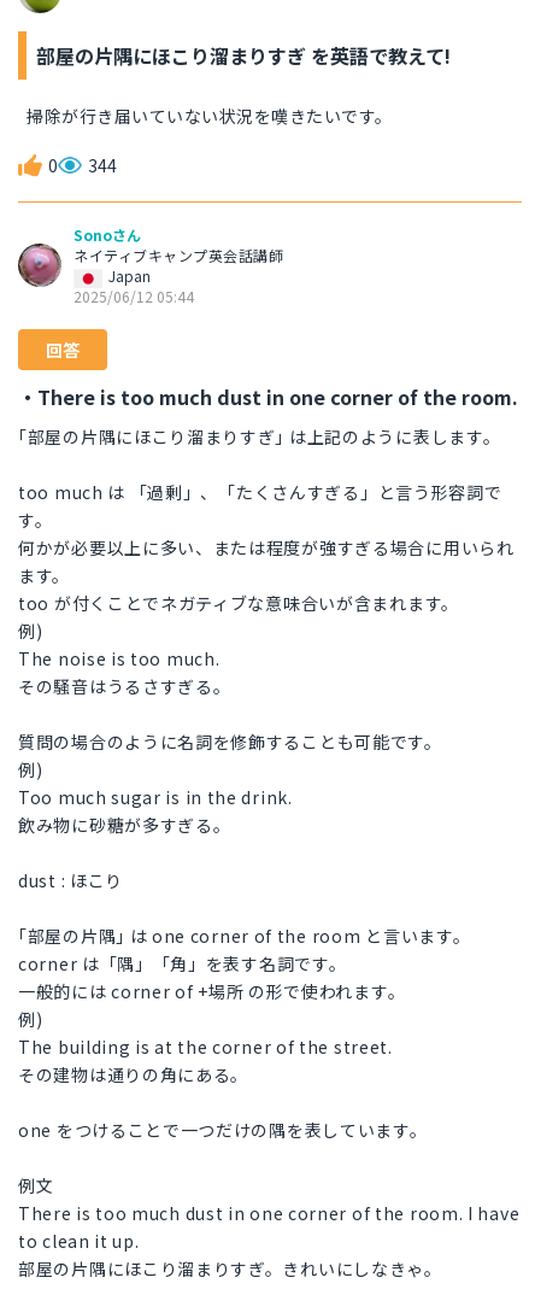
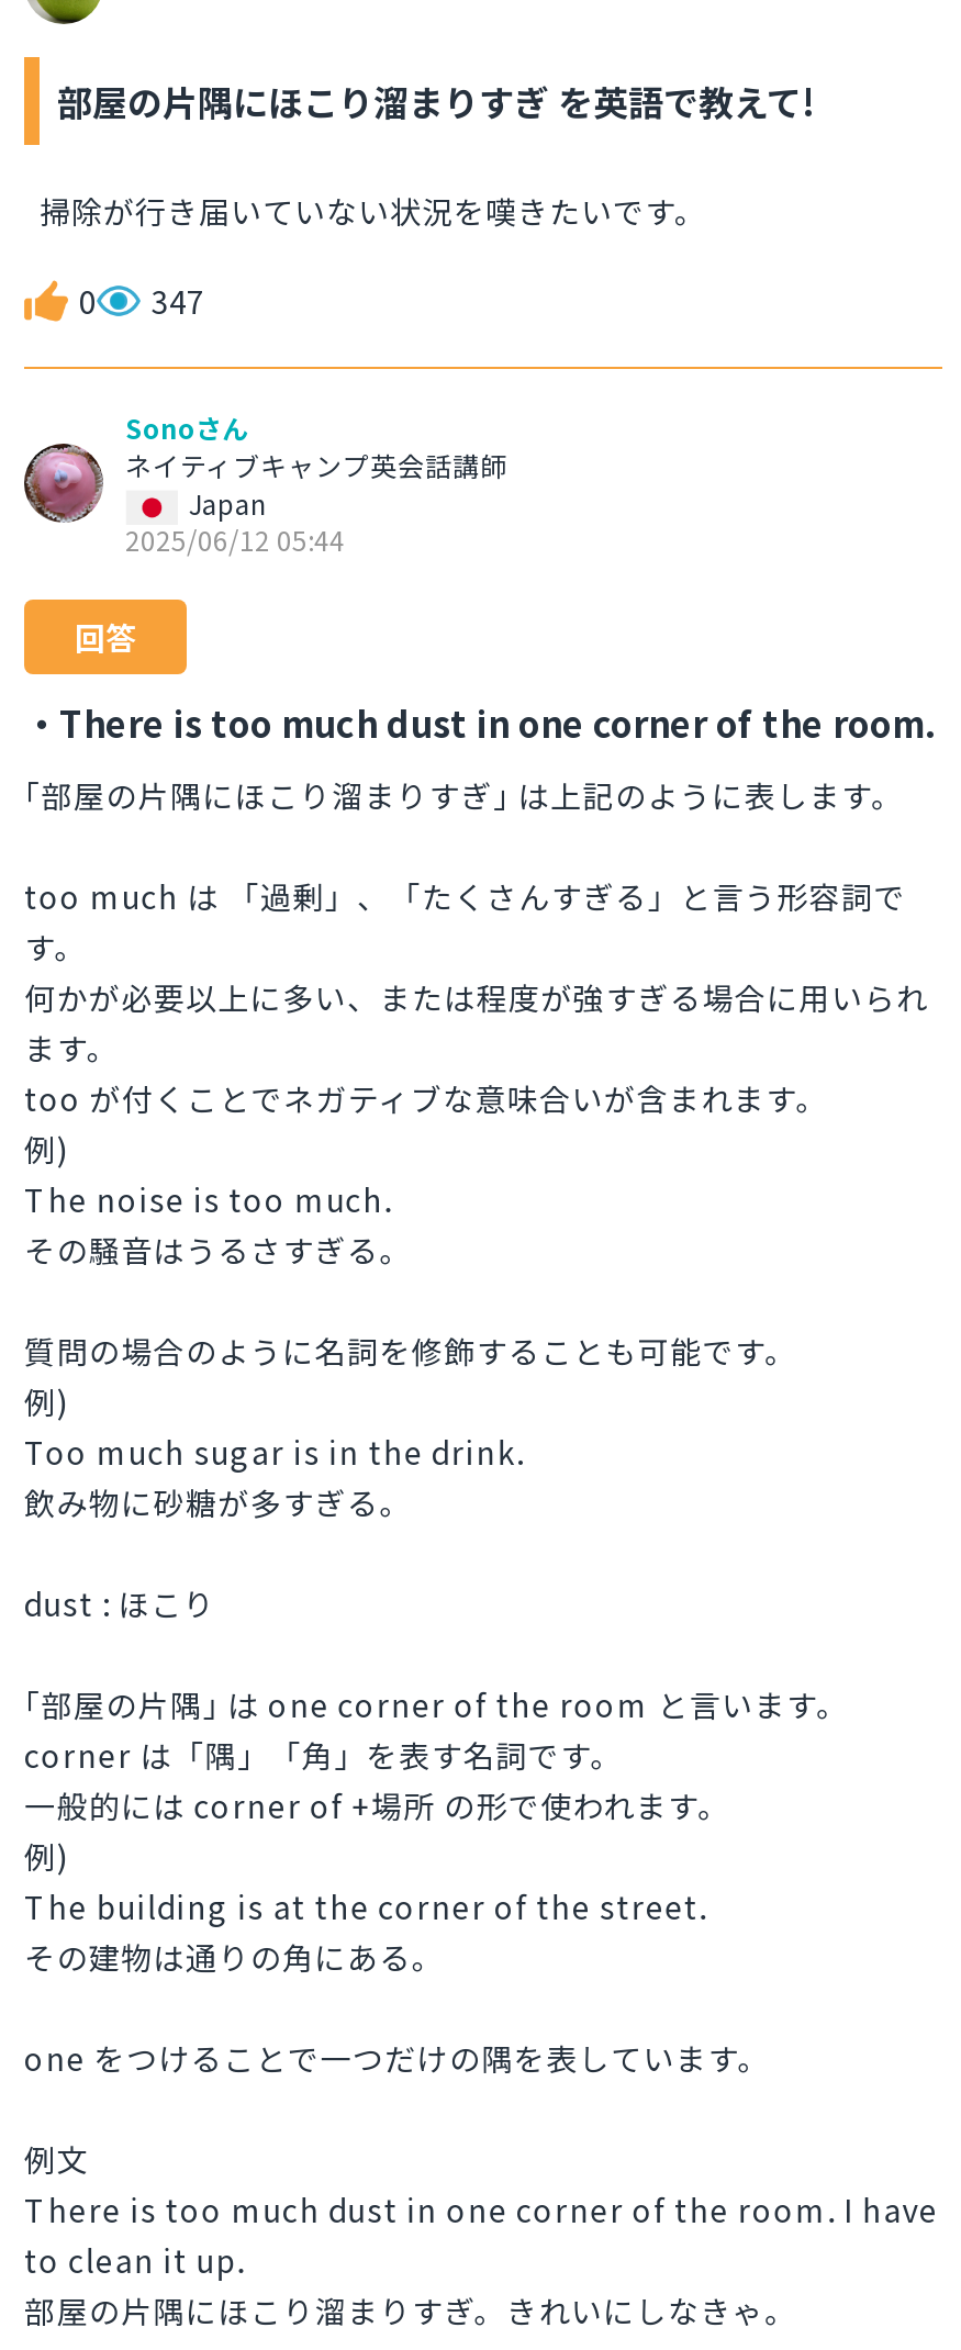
- 0 344
+ 0 347
